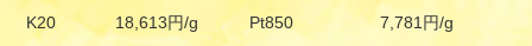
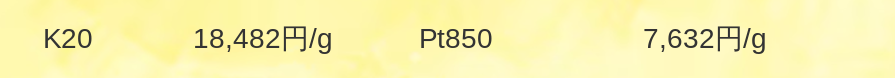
- 18,613円/g
+ 18,482円/g

- 7,781円/g
+ 7,632円/g
